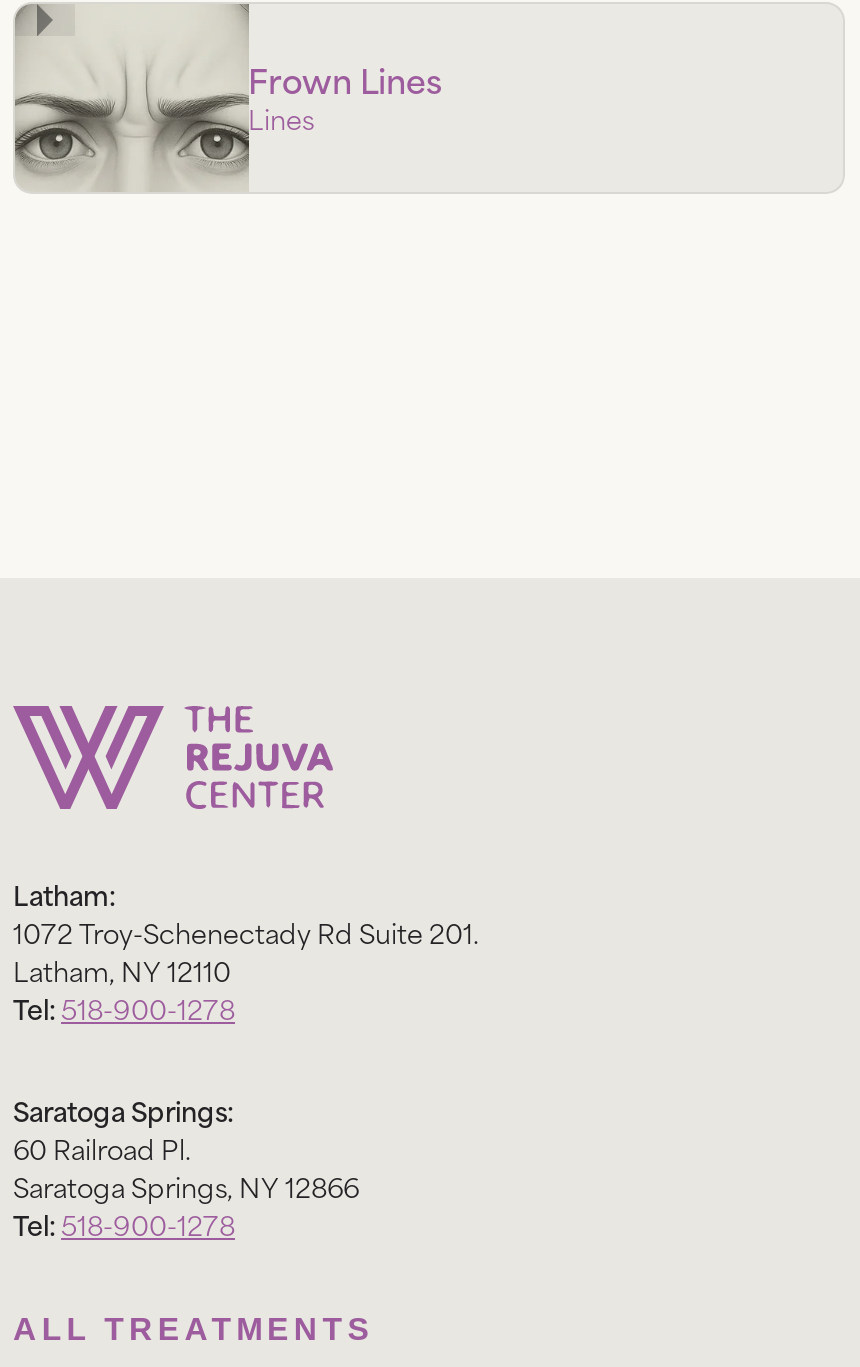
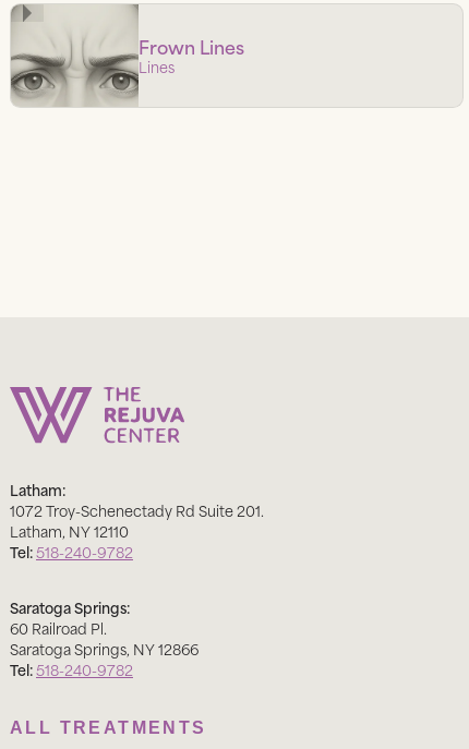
- Tel: 518-900-1278
+ Tel: 518-240-9782

- Tel: 518-900-1278
+ Tel: 518-240-9782
